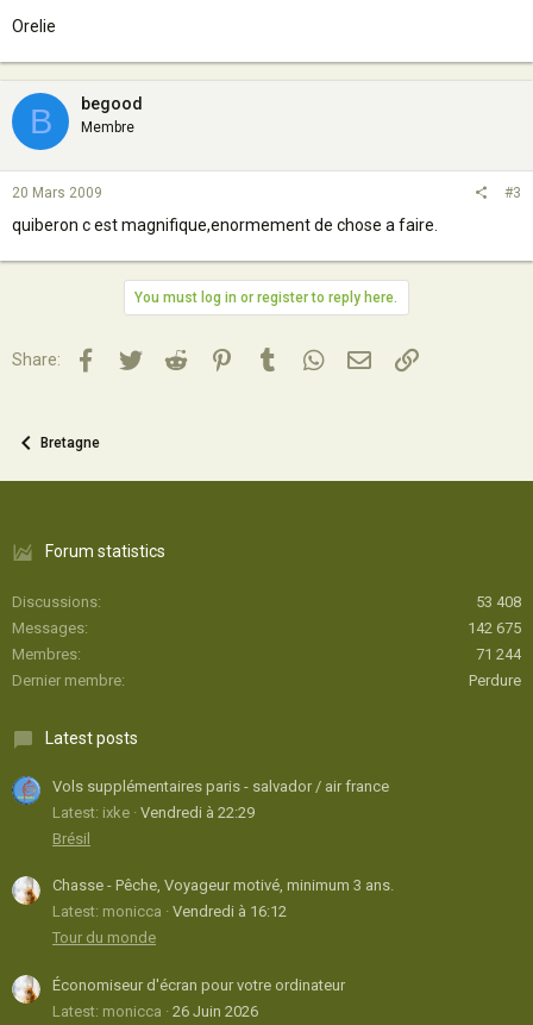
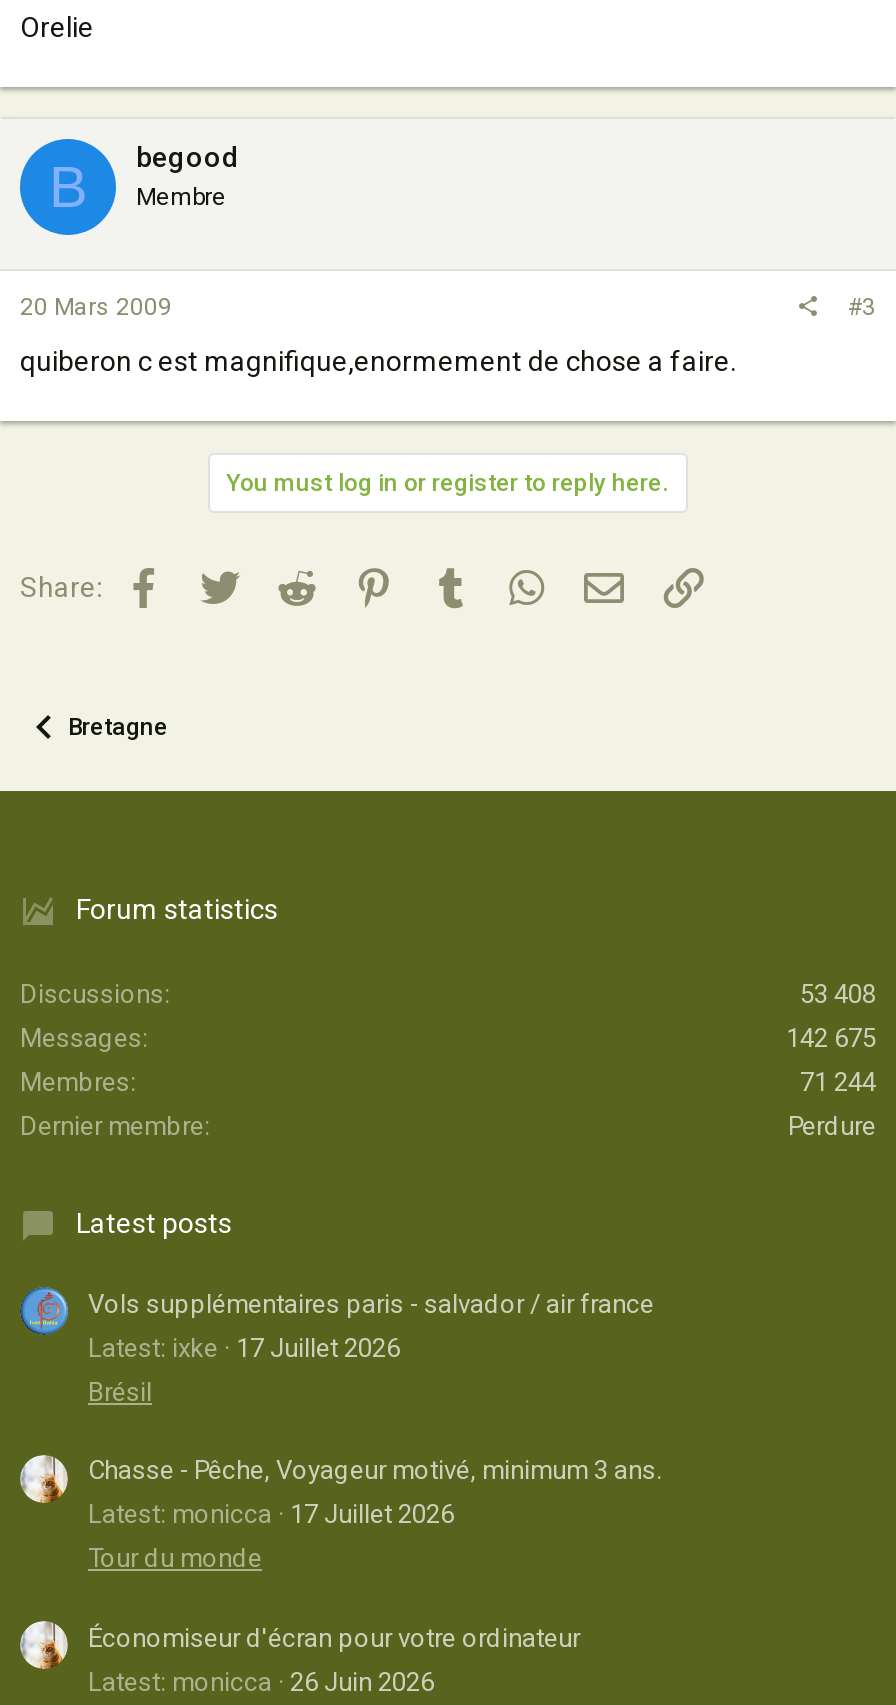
- Latest: ixke Vendredi à 22:29
+ Latest: ixke 17 Juillet 2026

- Latest: monicca Vendredi à 16:12
+ Latest: monicca 17 Juillet 2026
